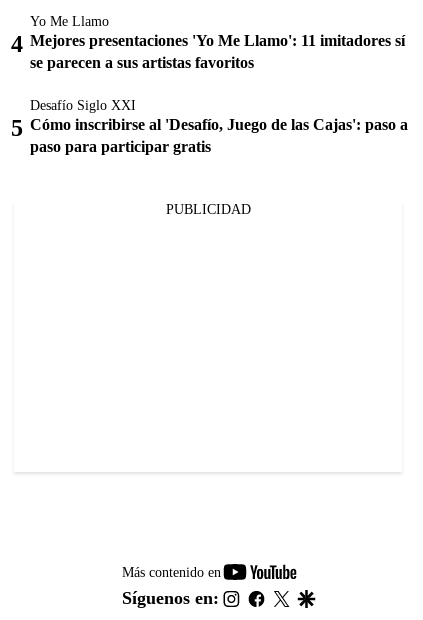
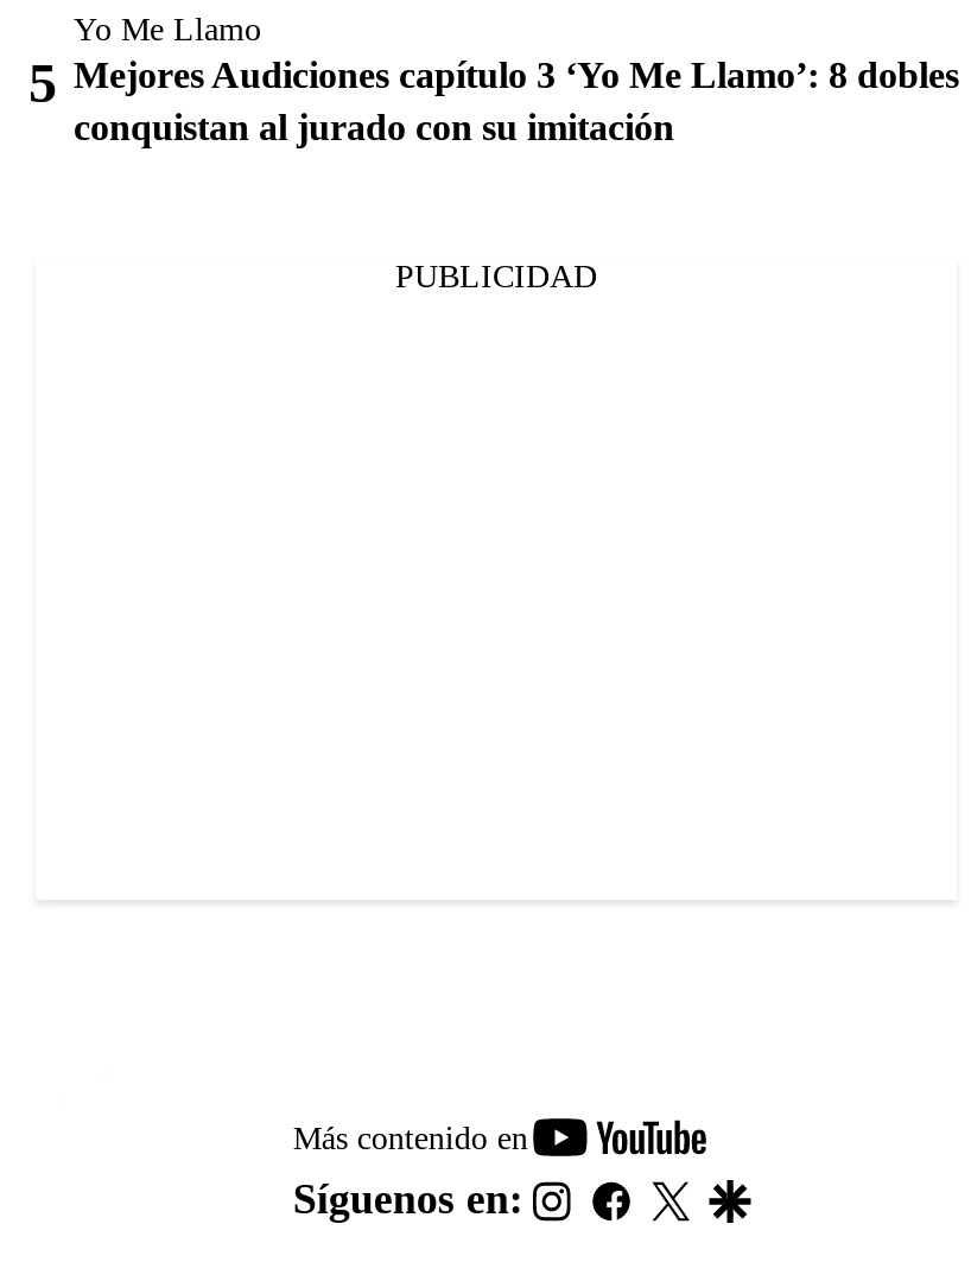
- Mejores presentaciones 'Yo Me Llamo': 11 imitadores sí
- se parecen a sus artistas favoritos
- Desafío Siglo XXI
- Cómo inscribirse al 'Desafío, Juego de las Cajas': paso a
- paso para participar gratis
+ Mejores Audiciones capítulo 3 ‘Yo Me Llamo’: 8 dobles
+ conquistan al jurado con su imitación
